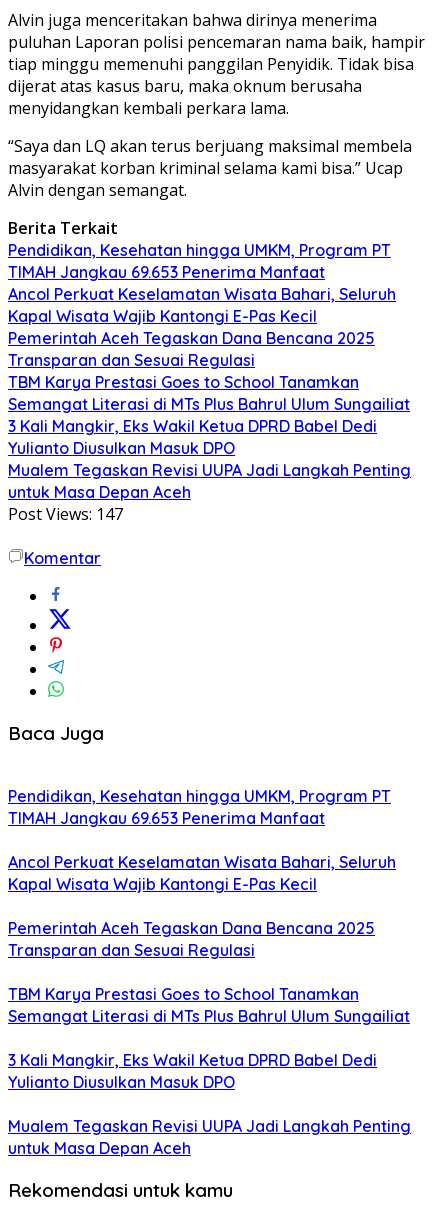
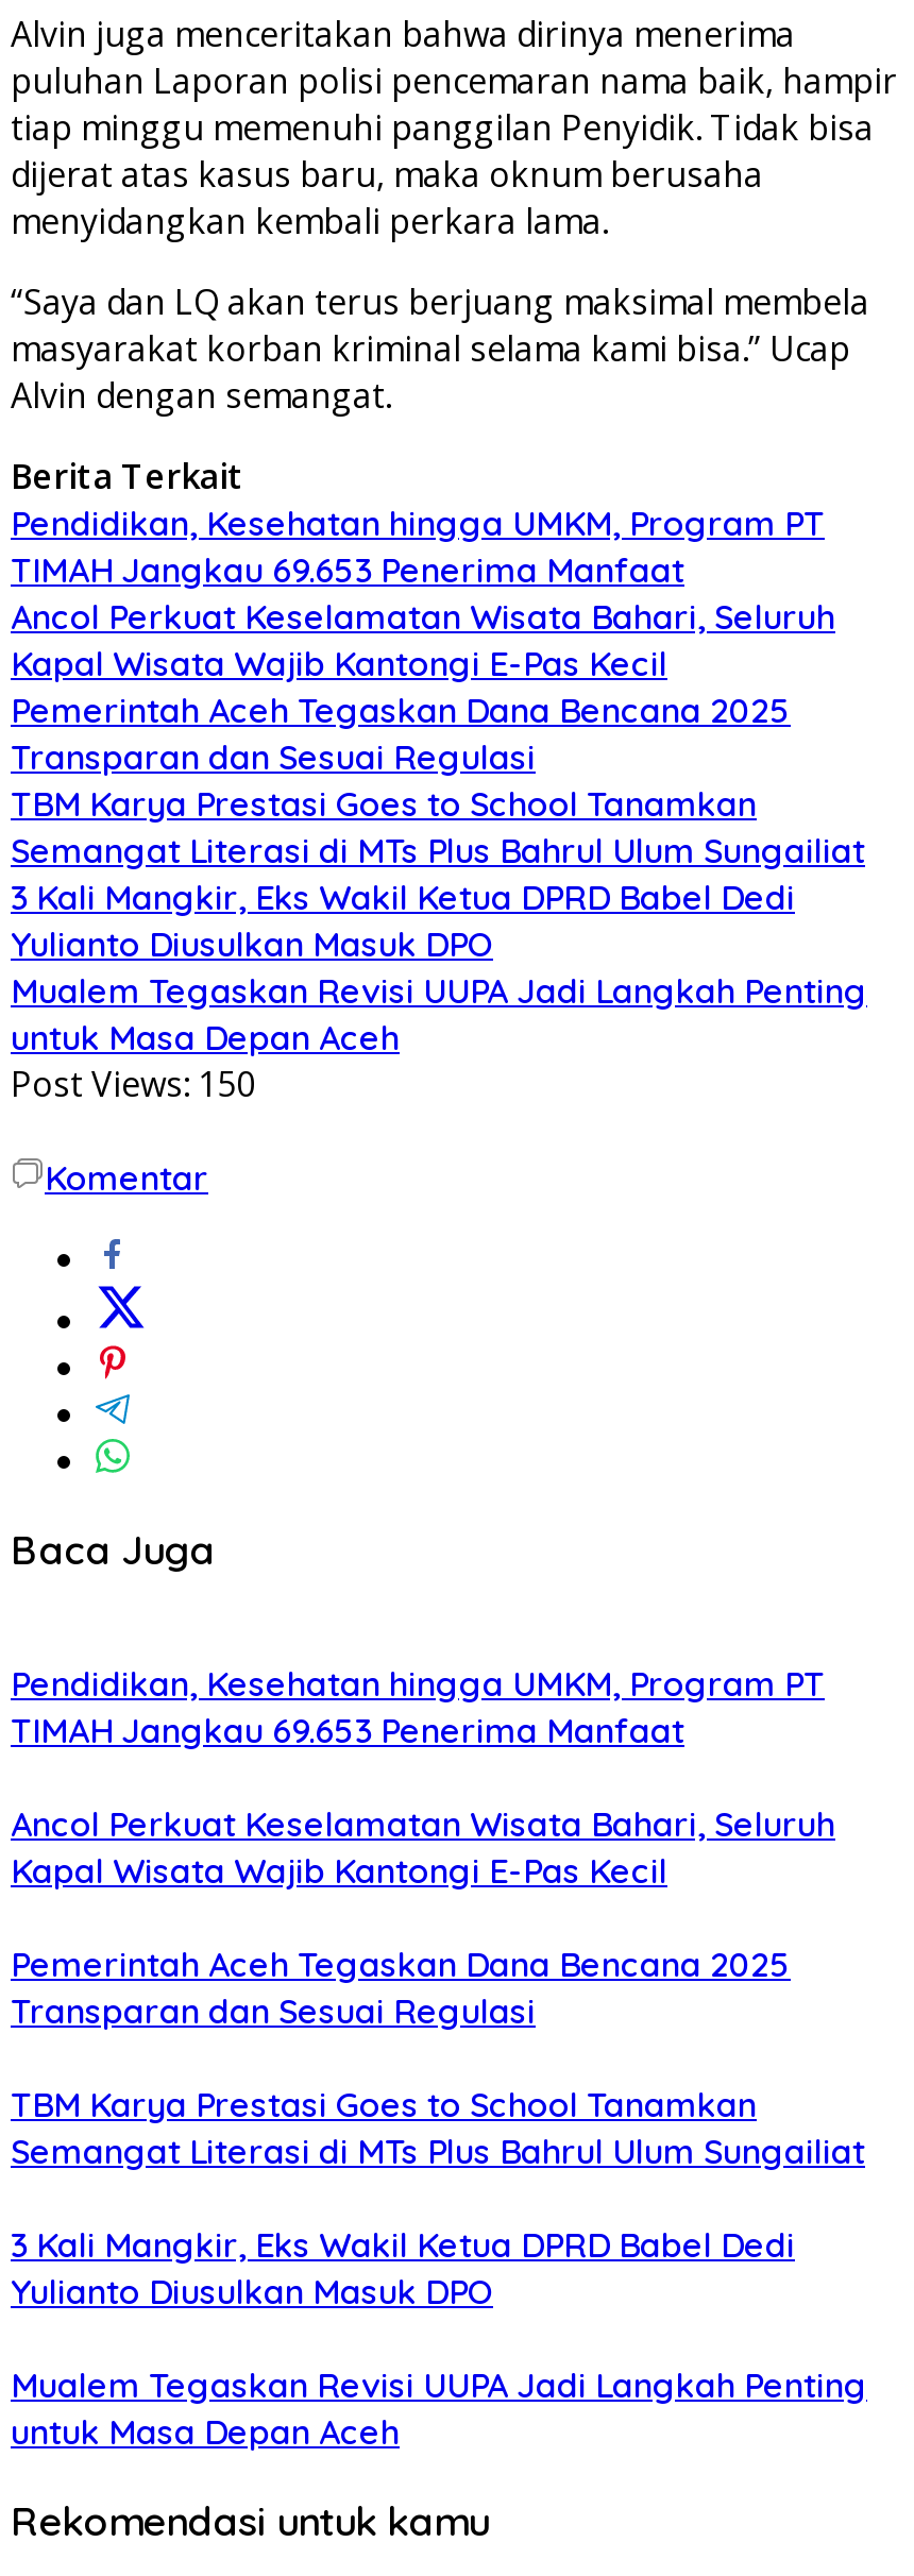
- Post Views: 147
+ Post Views: 150
